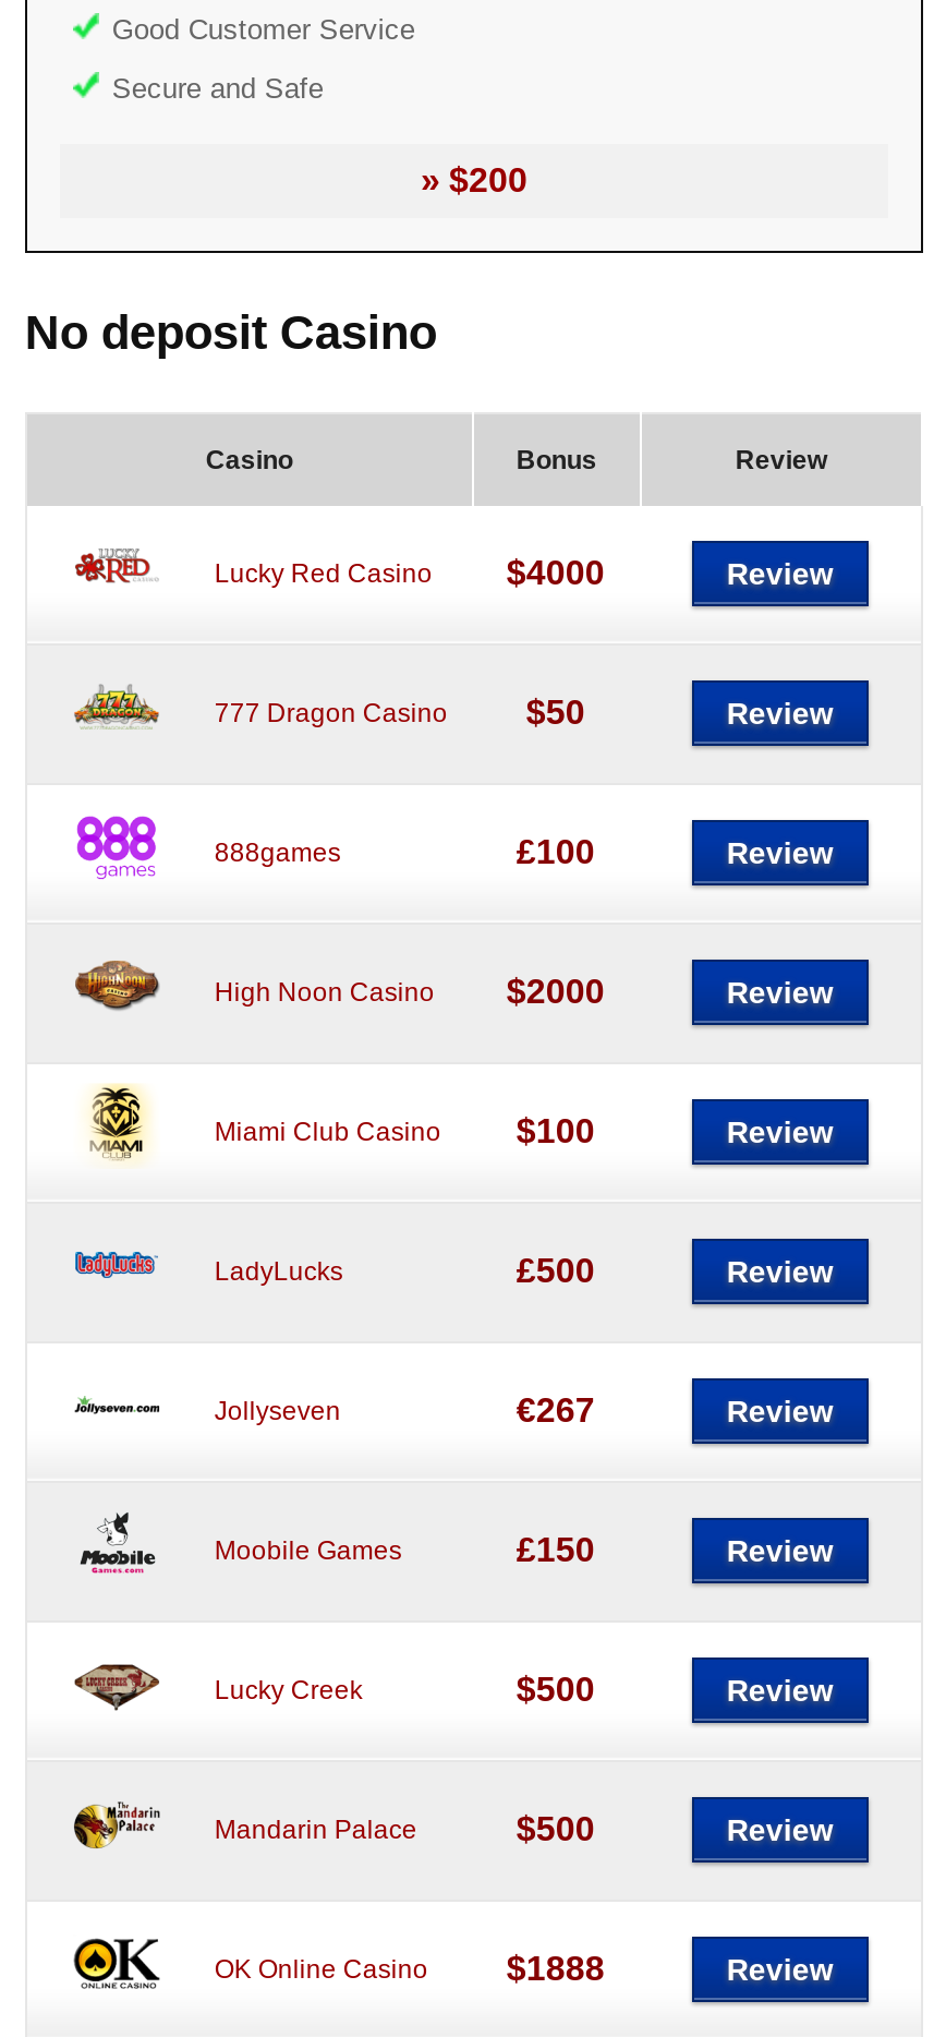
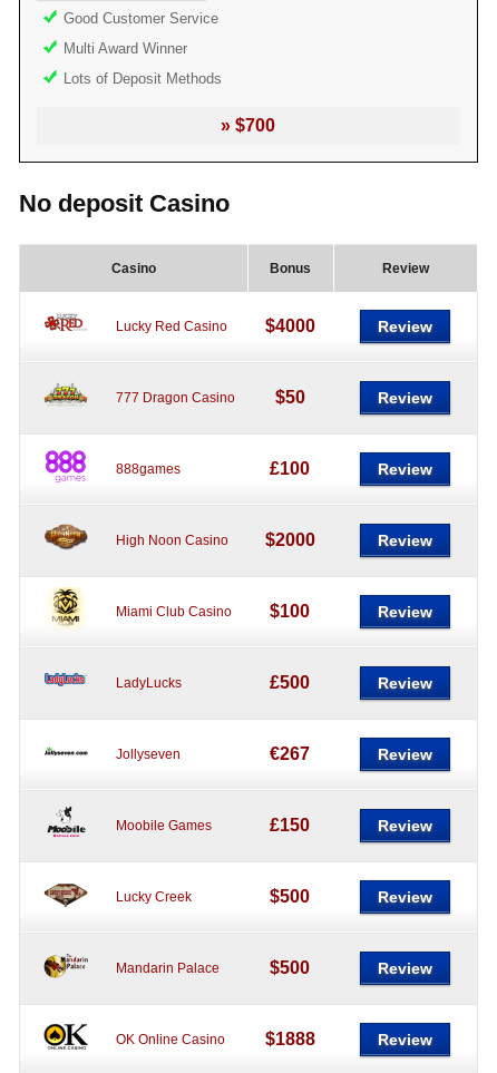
- Secure and Safe
- » $200
+ Multi Award Winner
+ Lots of Deposit Methods
+ » $700
